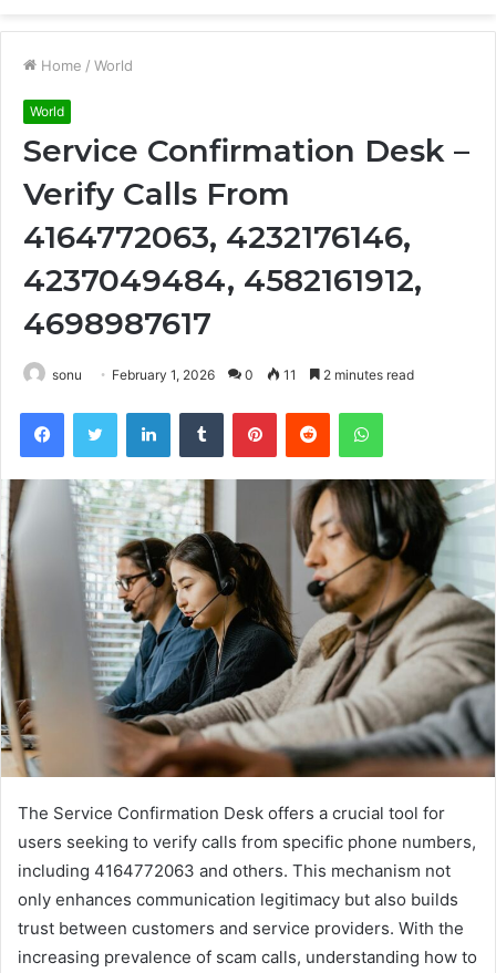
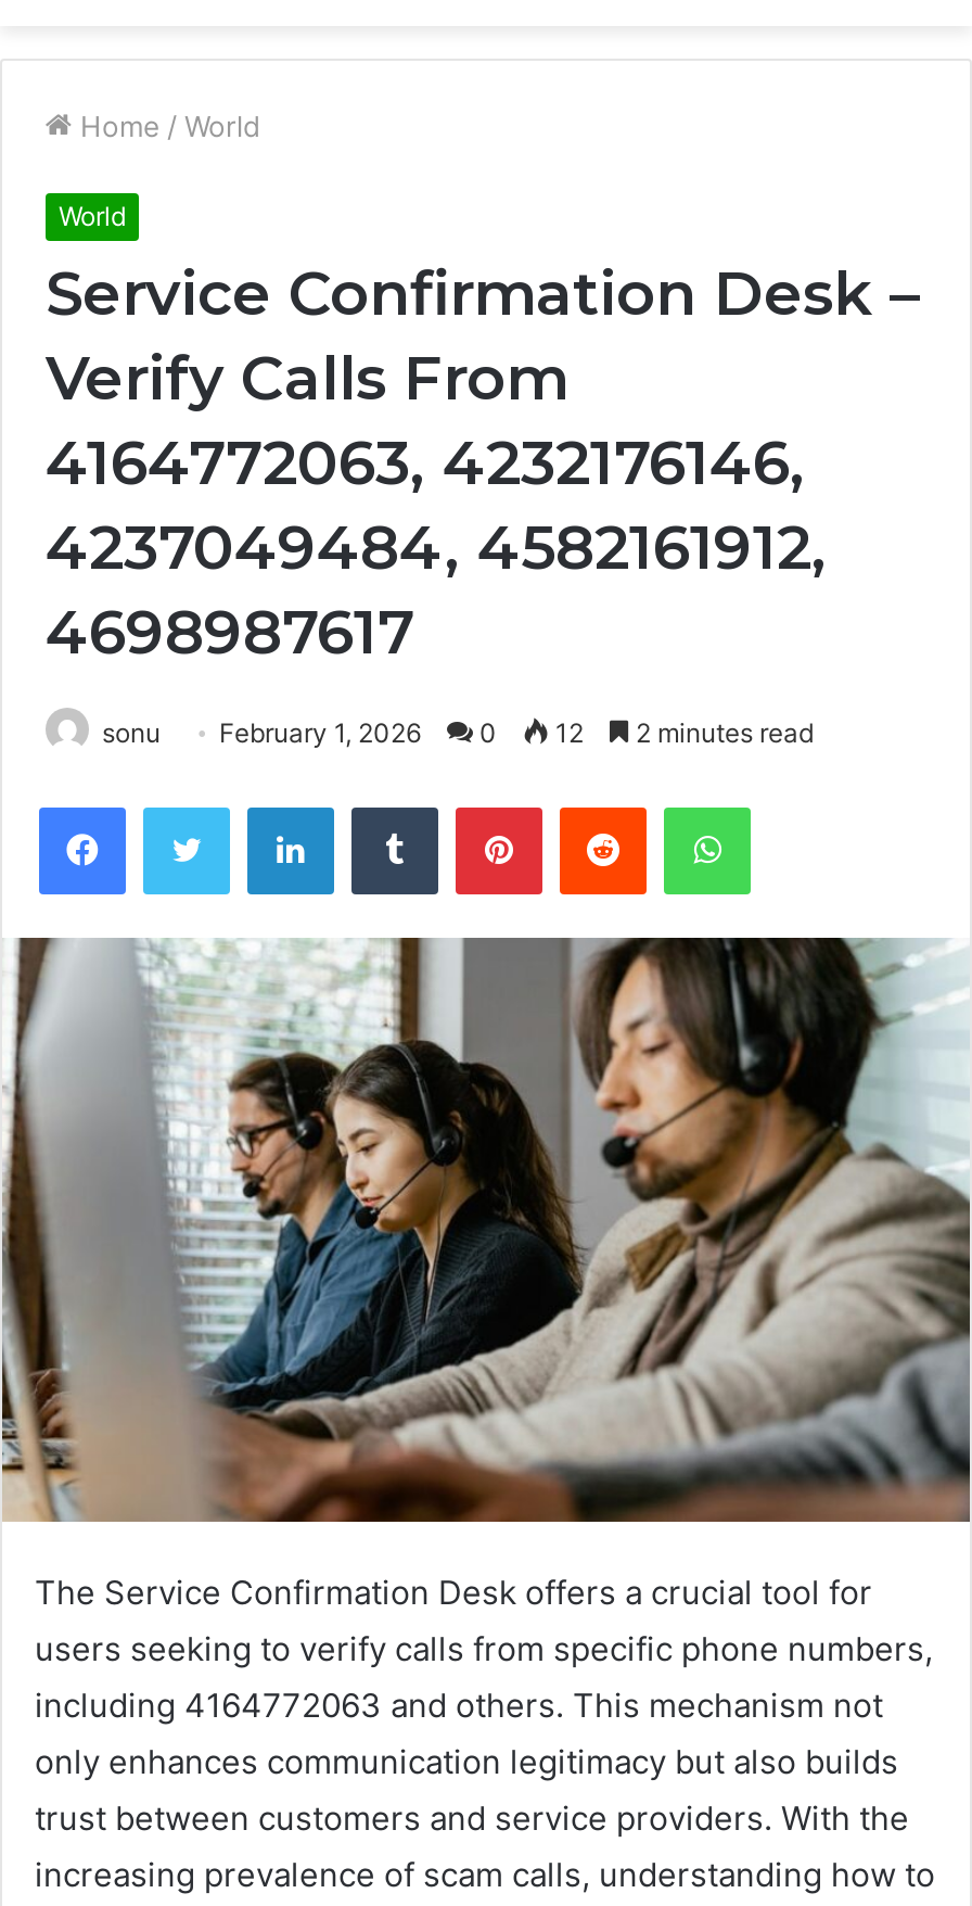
- sonu February 1, 2026 0 11 2 minutes read
+ sonu February 1, 2026 0 12 2 minutes read
